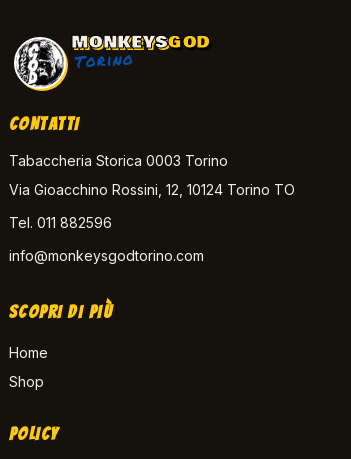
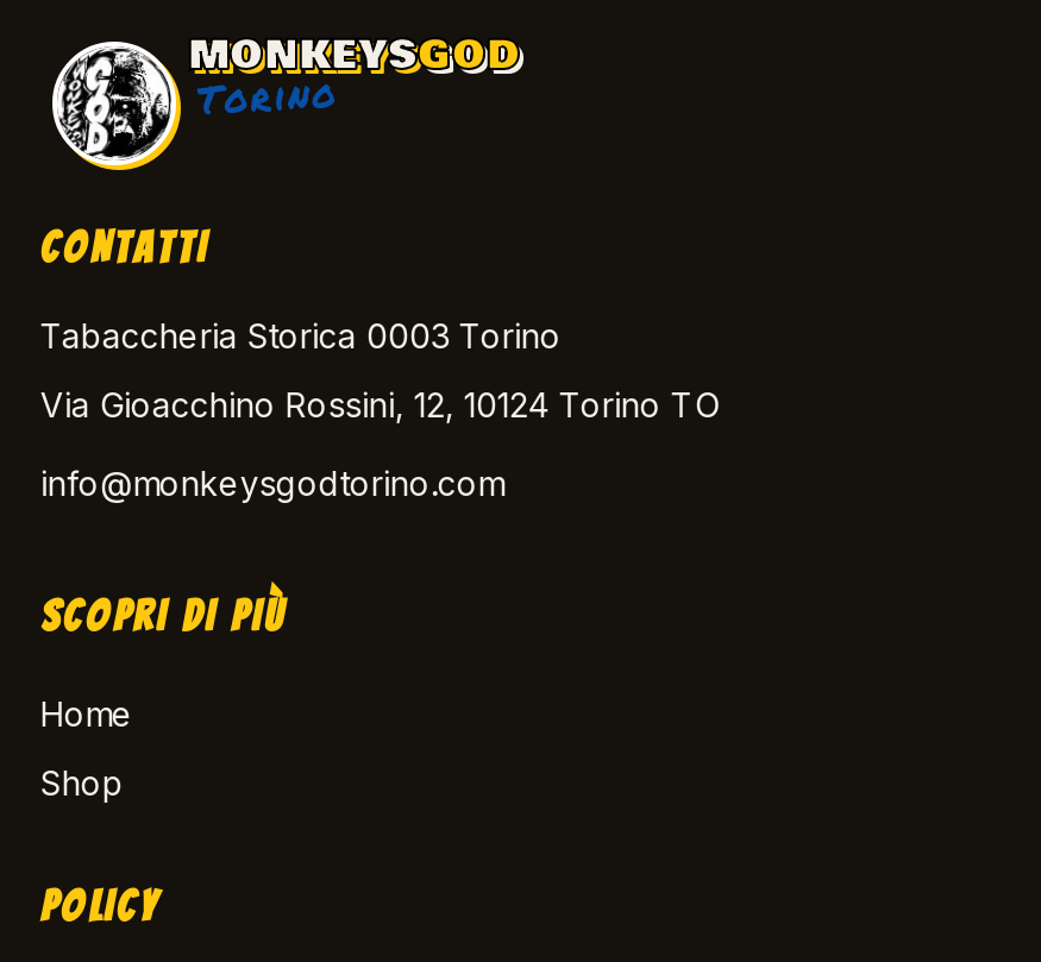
- Tel. 011 882596
